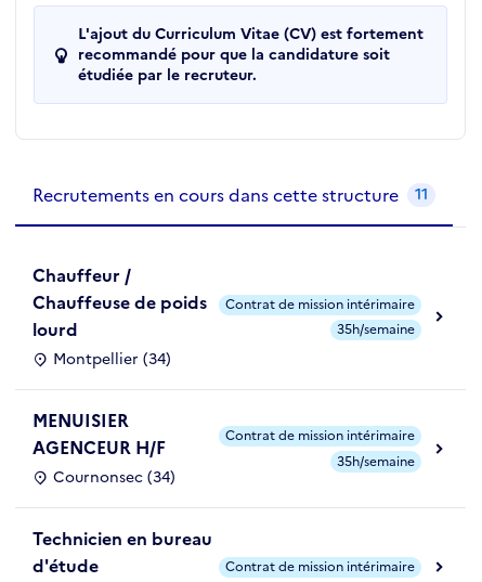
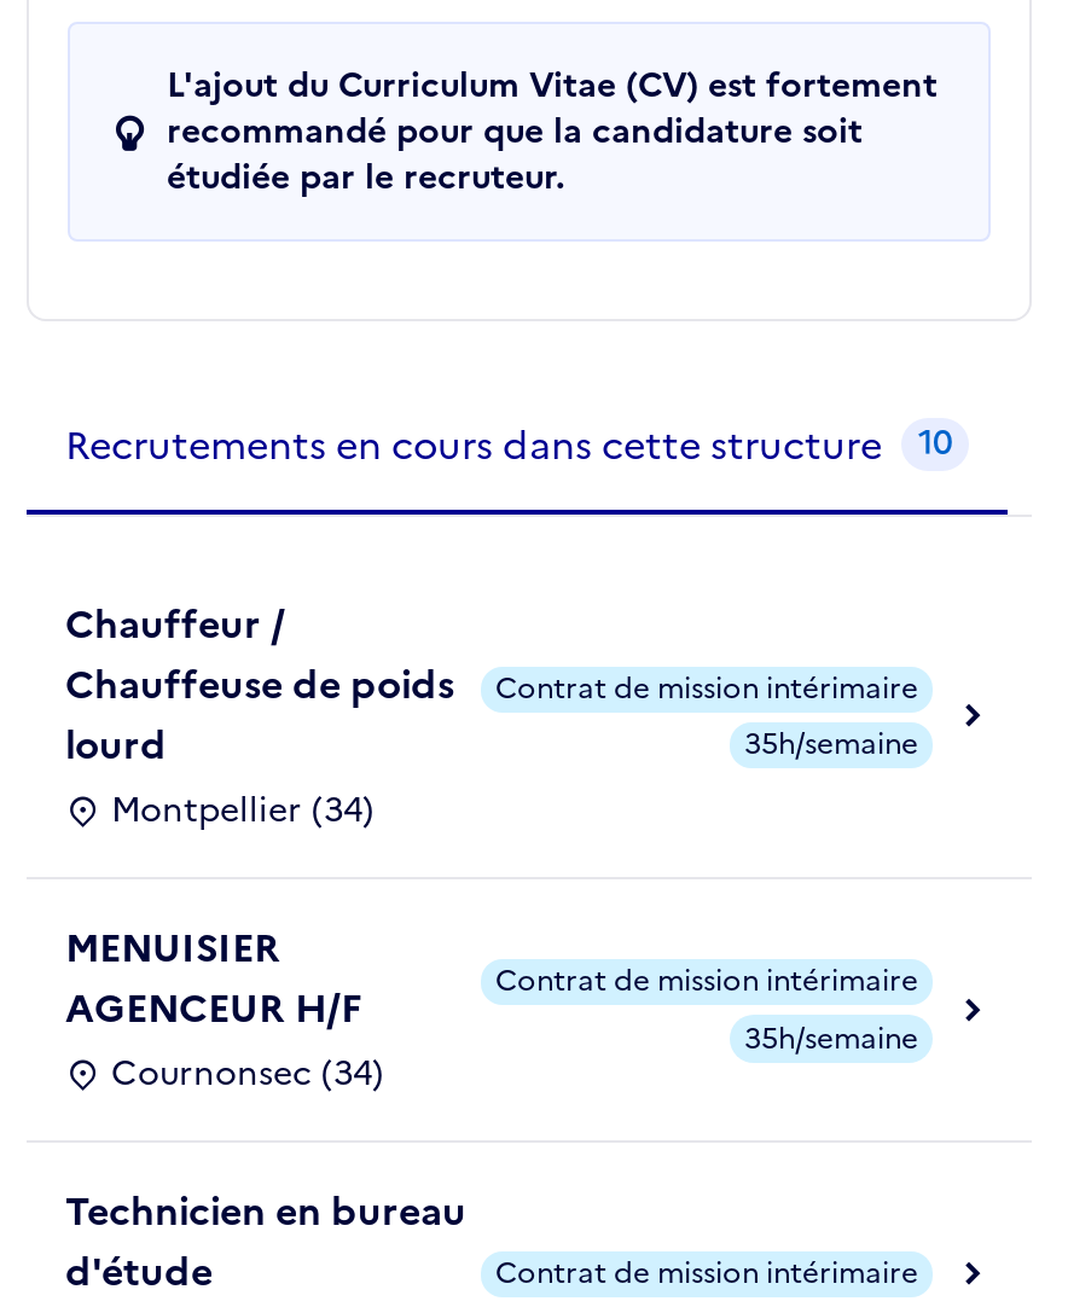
- 11
+ 10
